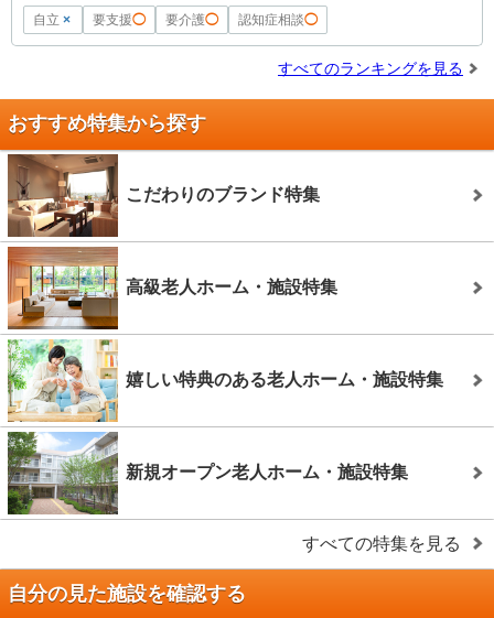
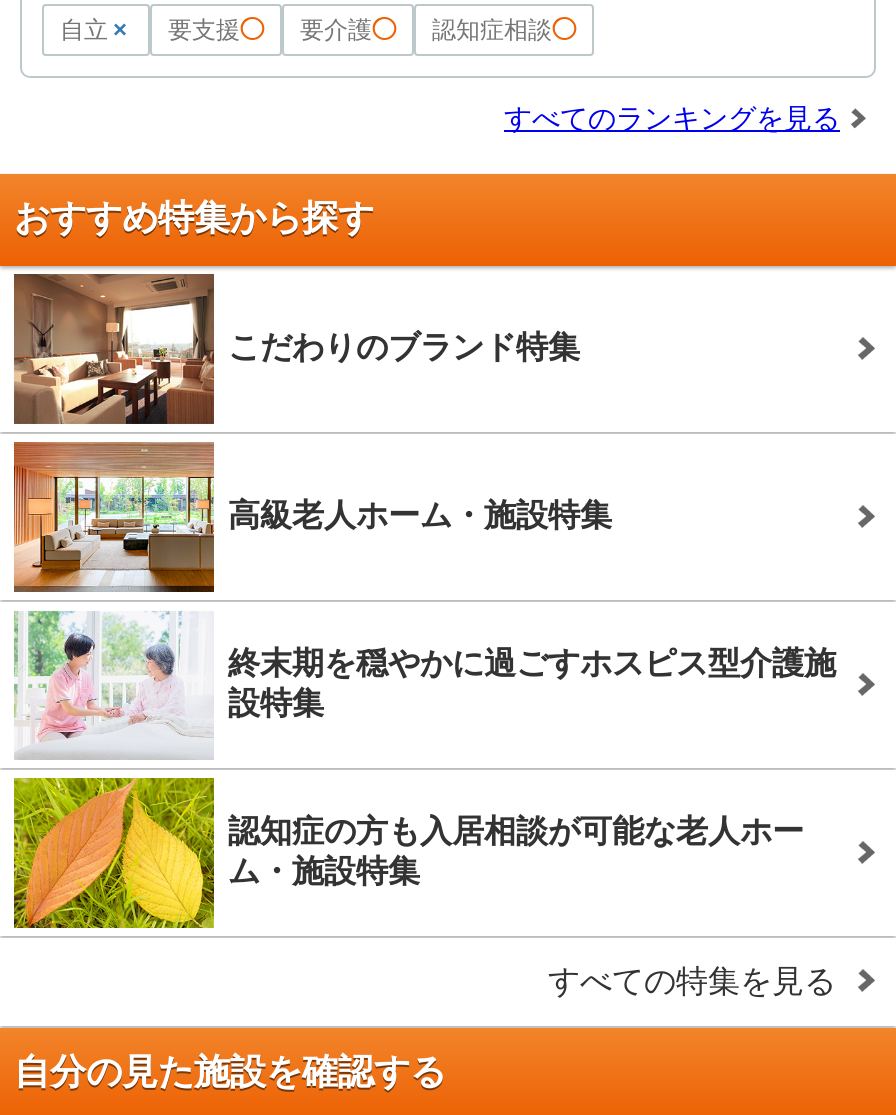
- [image]
- 嬉しい特典のある老人ホーム・施設特集
+ [image]
+ 終末期を穏やかに過ごすホスピス型介護施
+ 設特集

- [image]
- 新規オープン老人ホーム・施設特集
+ [image]
+ 認知症の方も入居相談が可能な老人ホー
+ ム・施設特集
